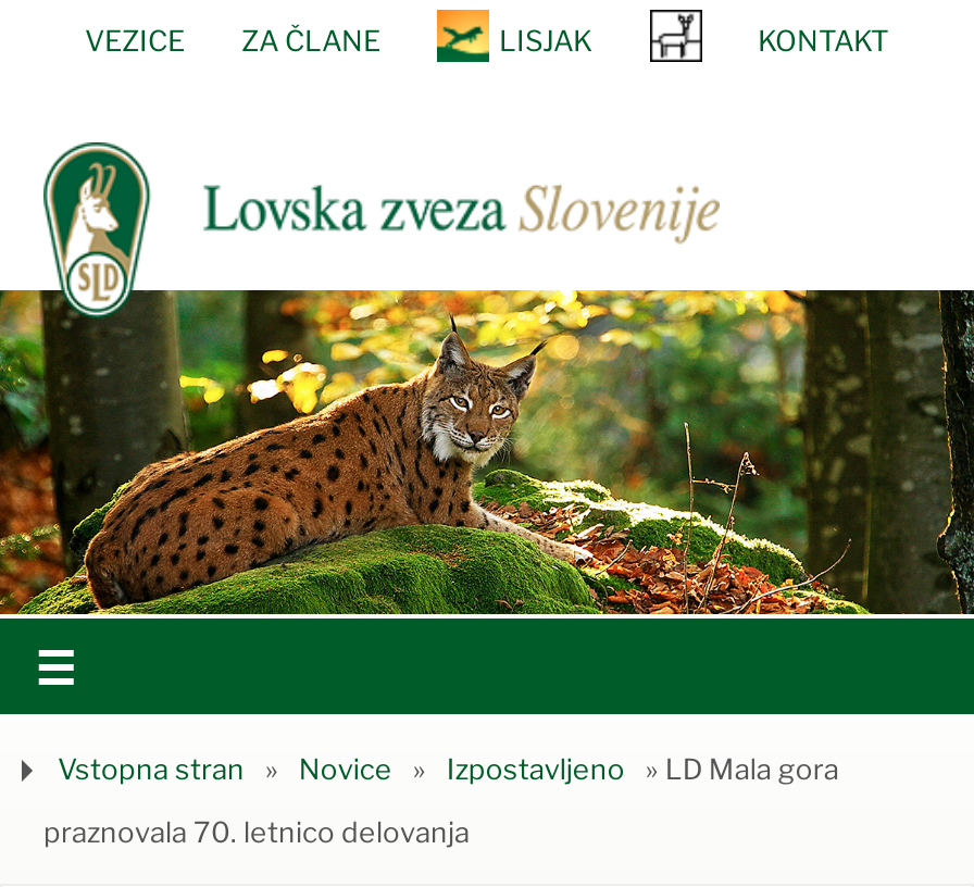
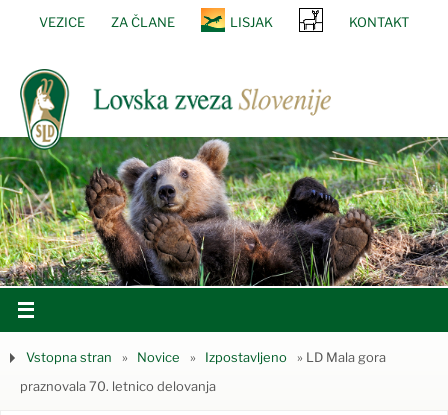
- [image]
+ [image]
